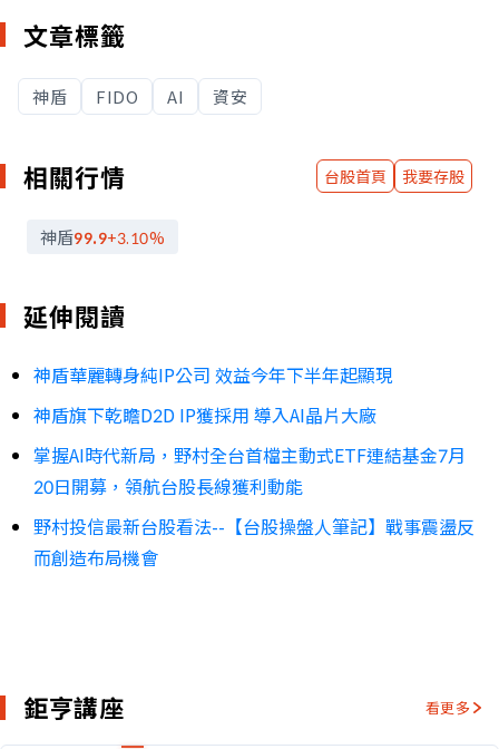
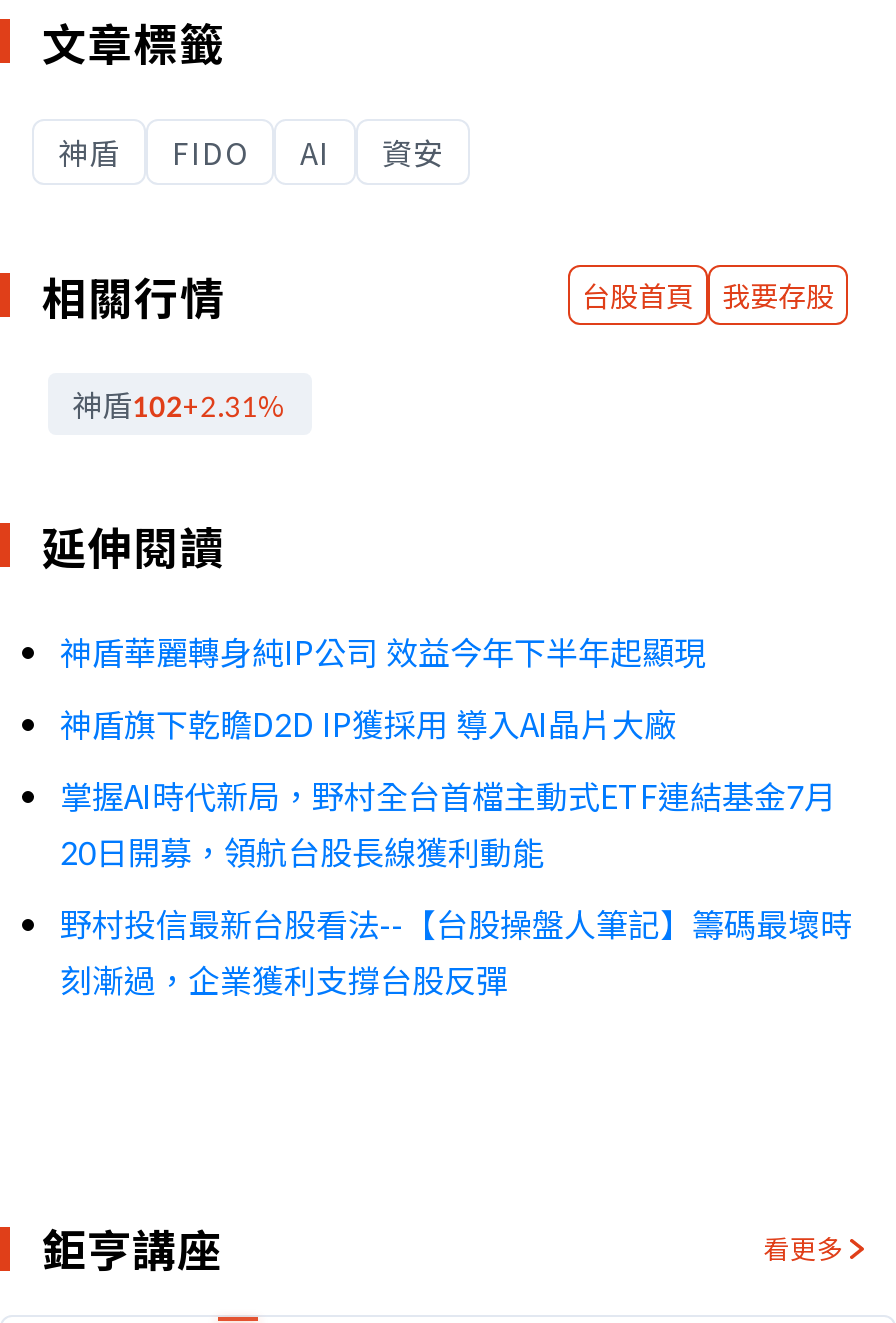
- 神盾99.9+3.10%
+ 神盾102+2.31%

- 野村投信最新台股看法--【台股操盤人筆記】戰事震盪反
- 而創造布局機會
+ 野村投信最新台股看法--【台股操盤人筆記】籌碼最壞時
+ 刻漸過，企業獲利支撐台股反彈
